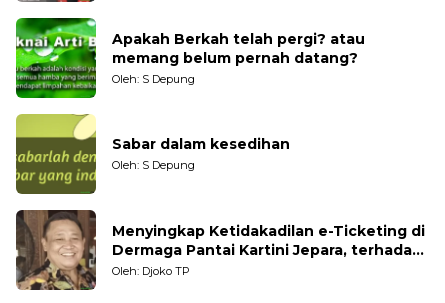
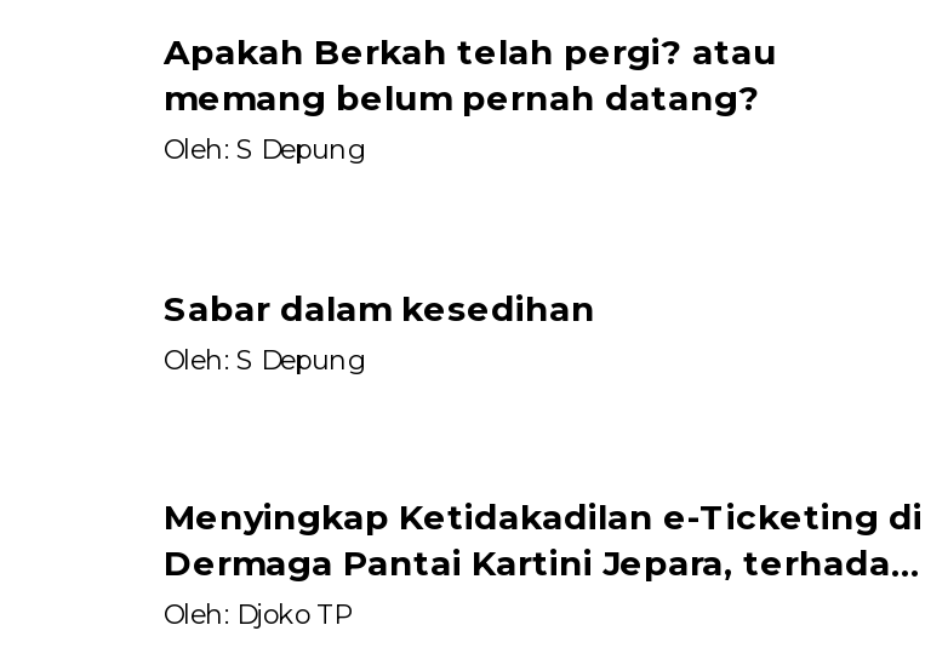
- [image]

- [image]

- [image]
